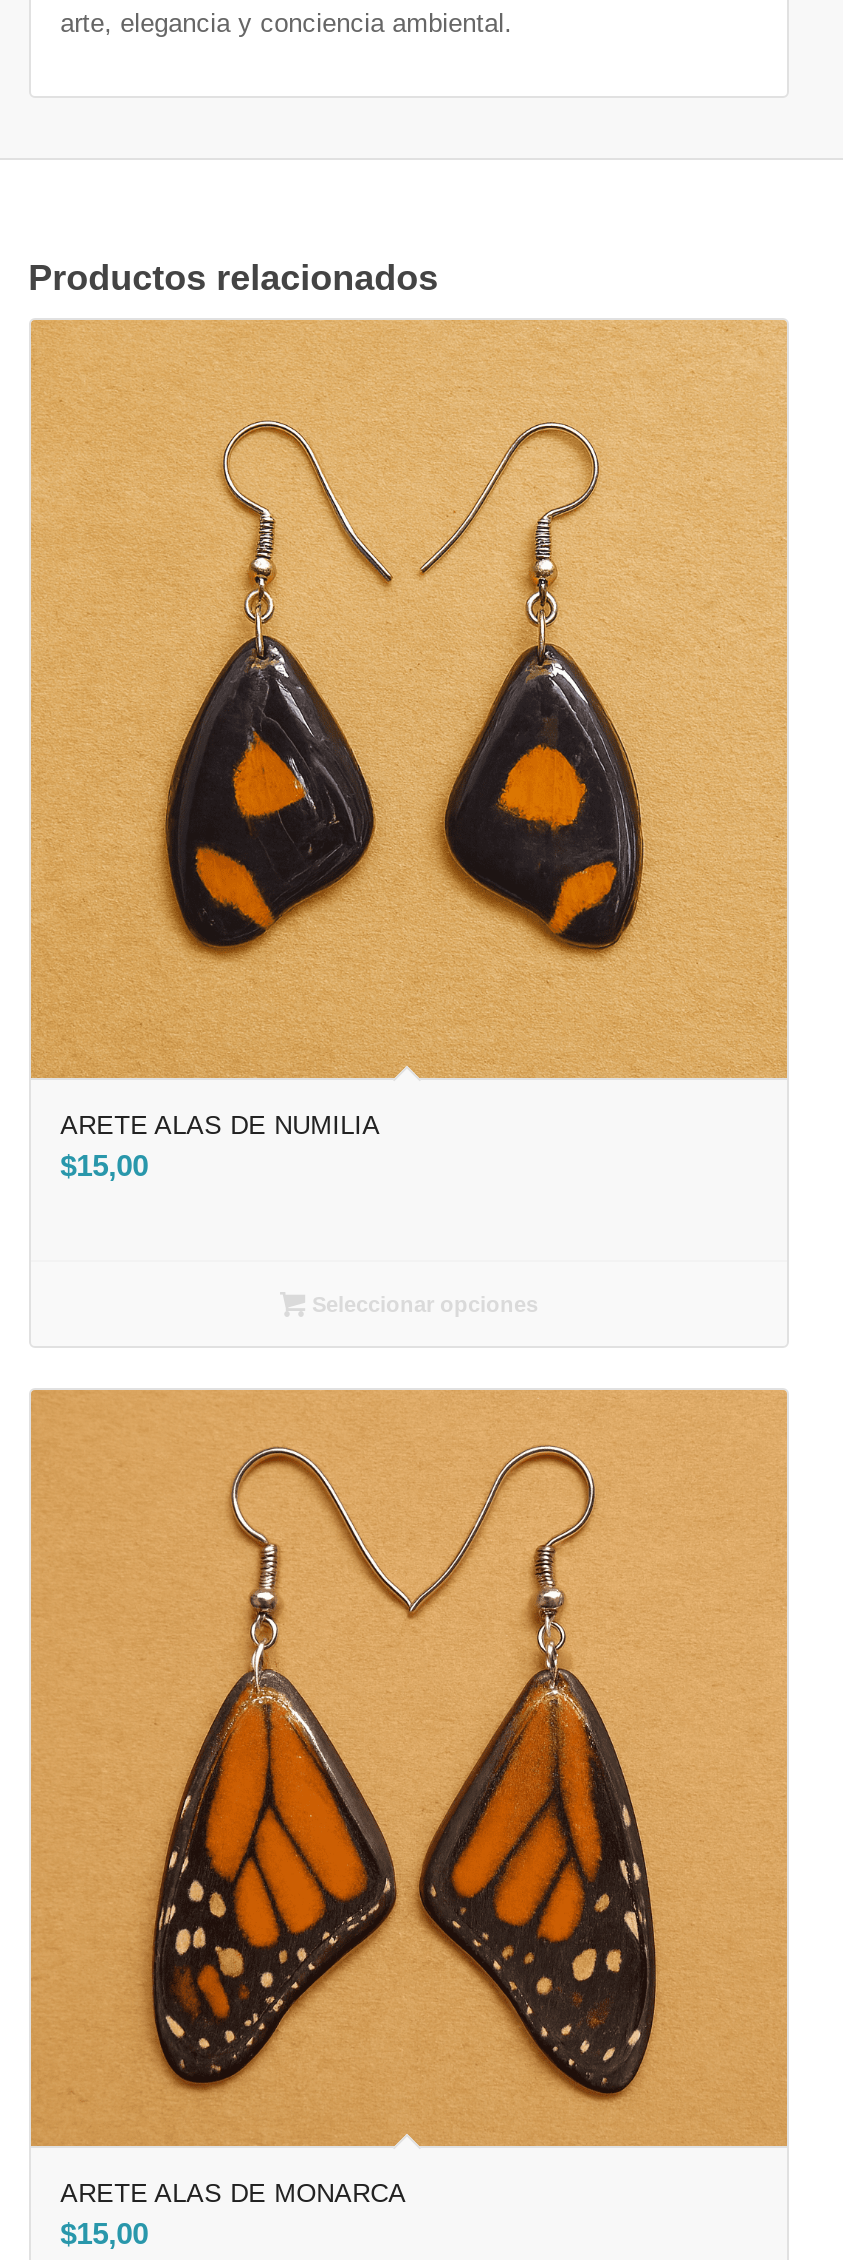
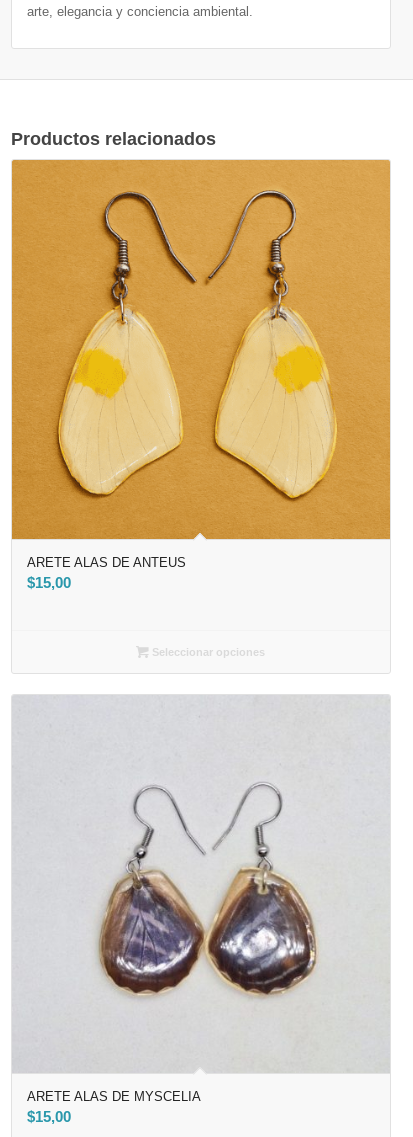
- [image]
- ARETE ALAS DE NUMILIA
+ [image]
+ ARETE ALAS DE ANTEUS

- [image]
- ARETE ALAS DE MONARCA
+ [image]
+ ARETE ALAS DE MYSCELIA
